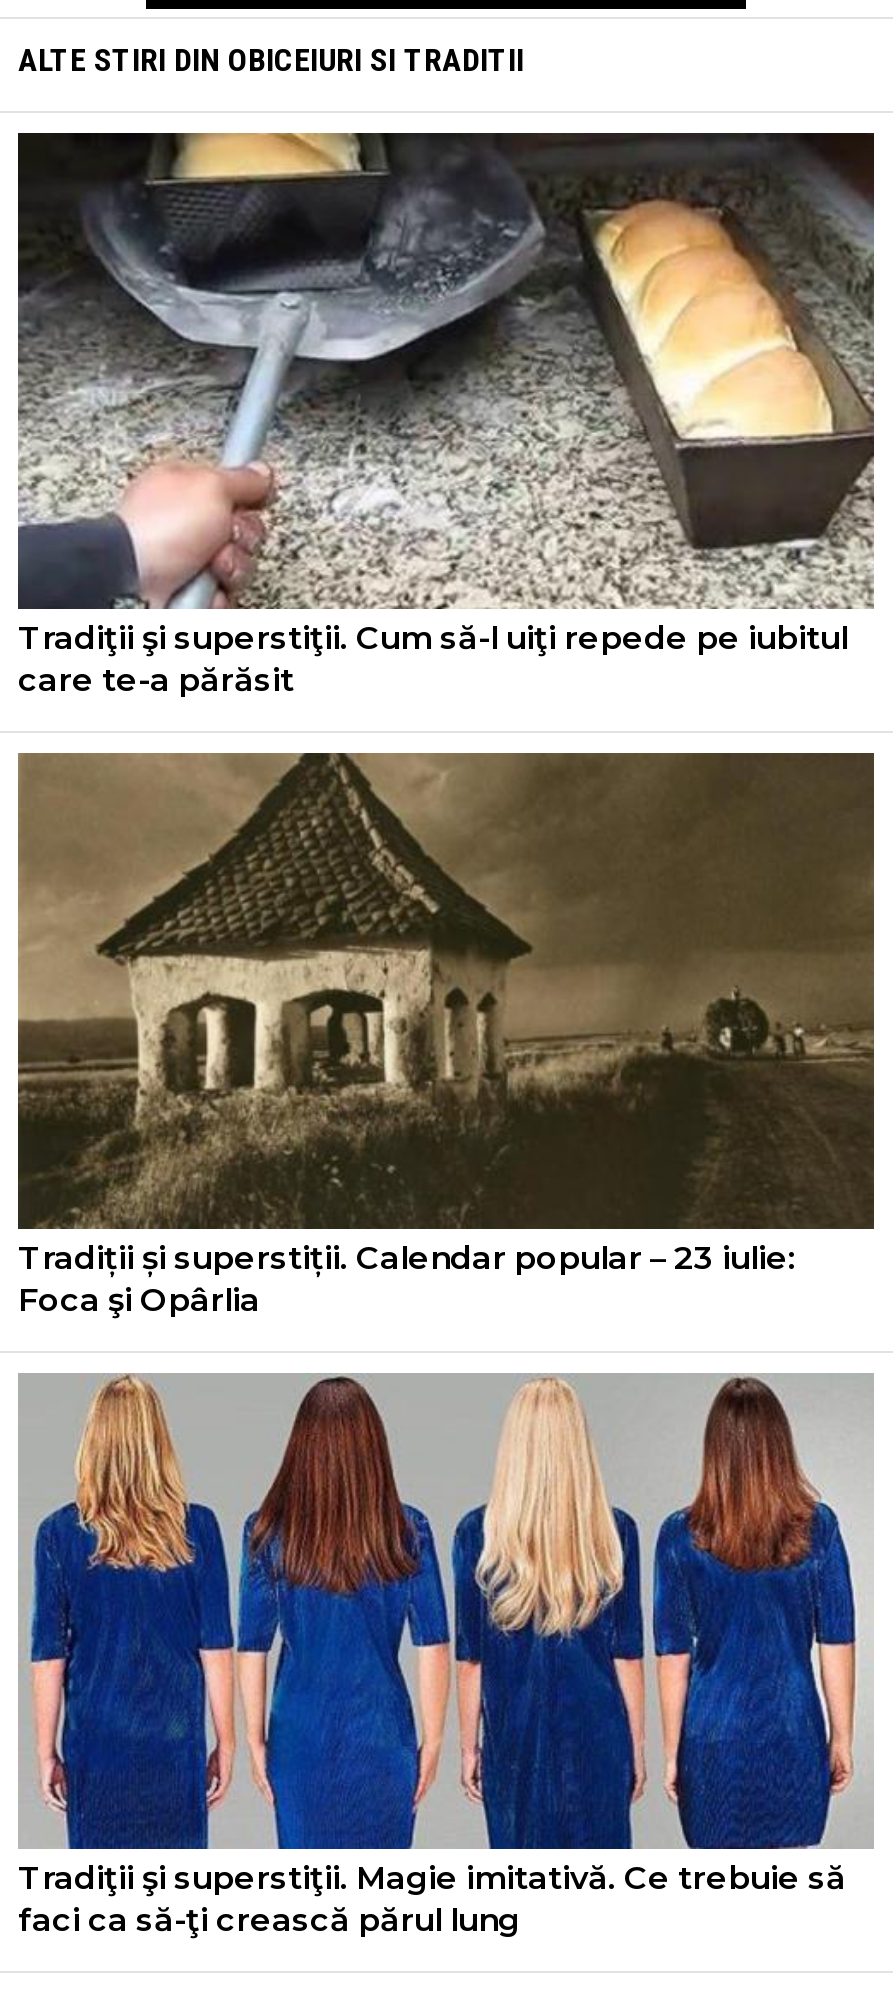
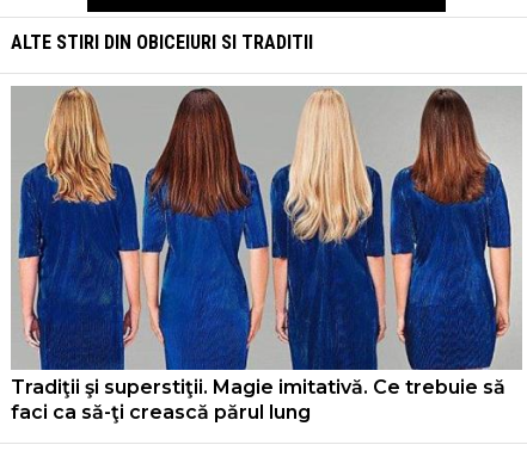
- [image]
- Tradiţii şi superstiţii. Cum să-l uiţi repede pe iubitul
- care te-a părăsit

- [image]
- Tradiții și superstiții. Calendar popular – 23 iulie:
- Foca şi Opârlia
